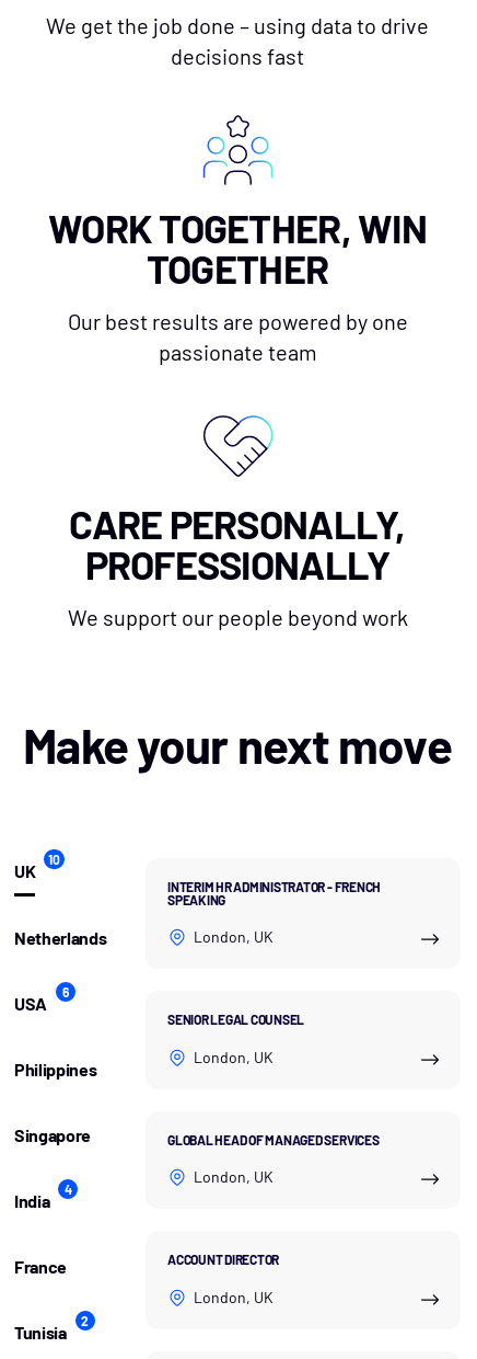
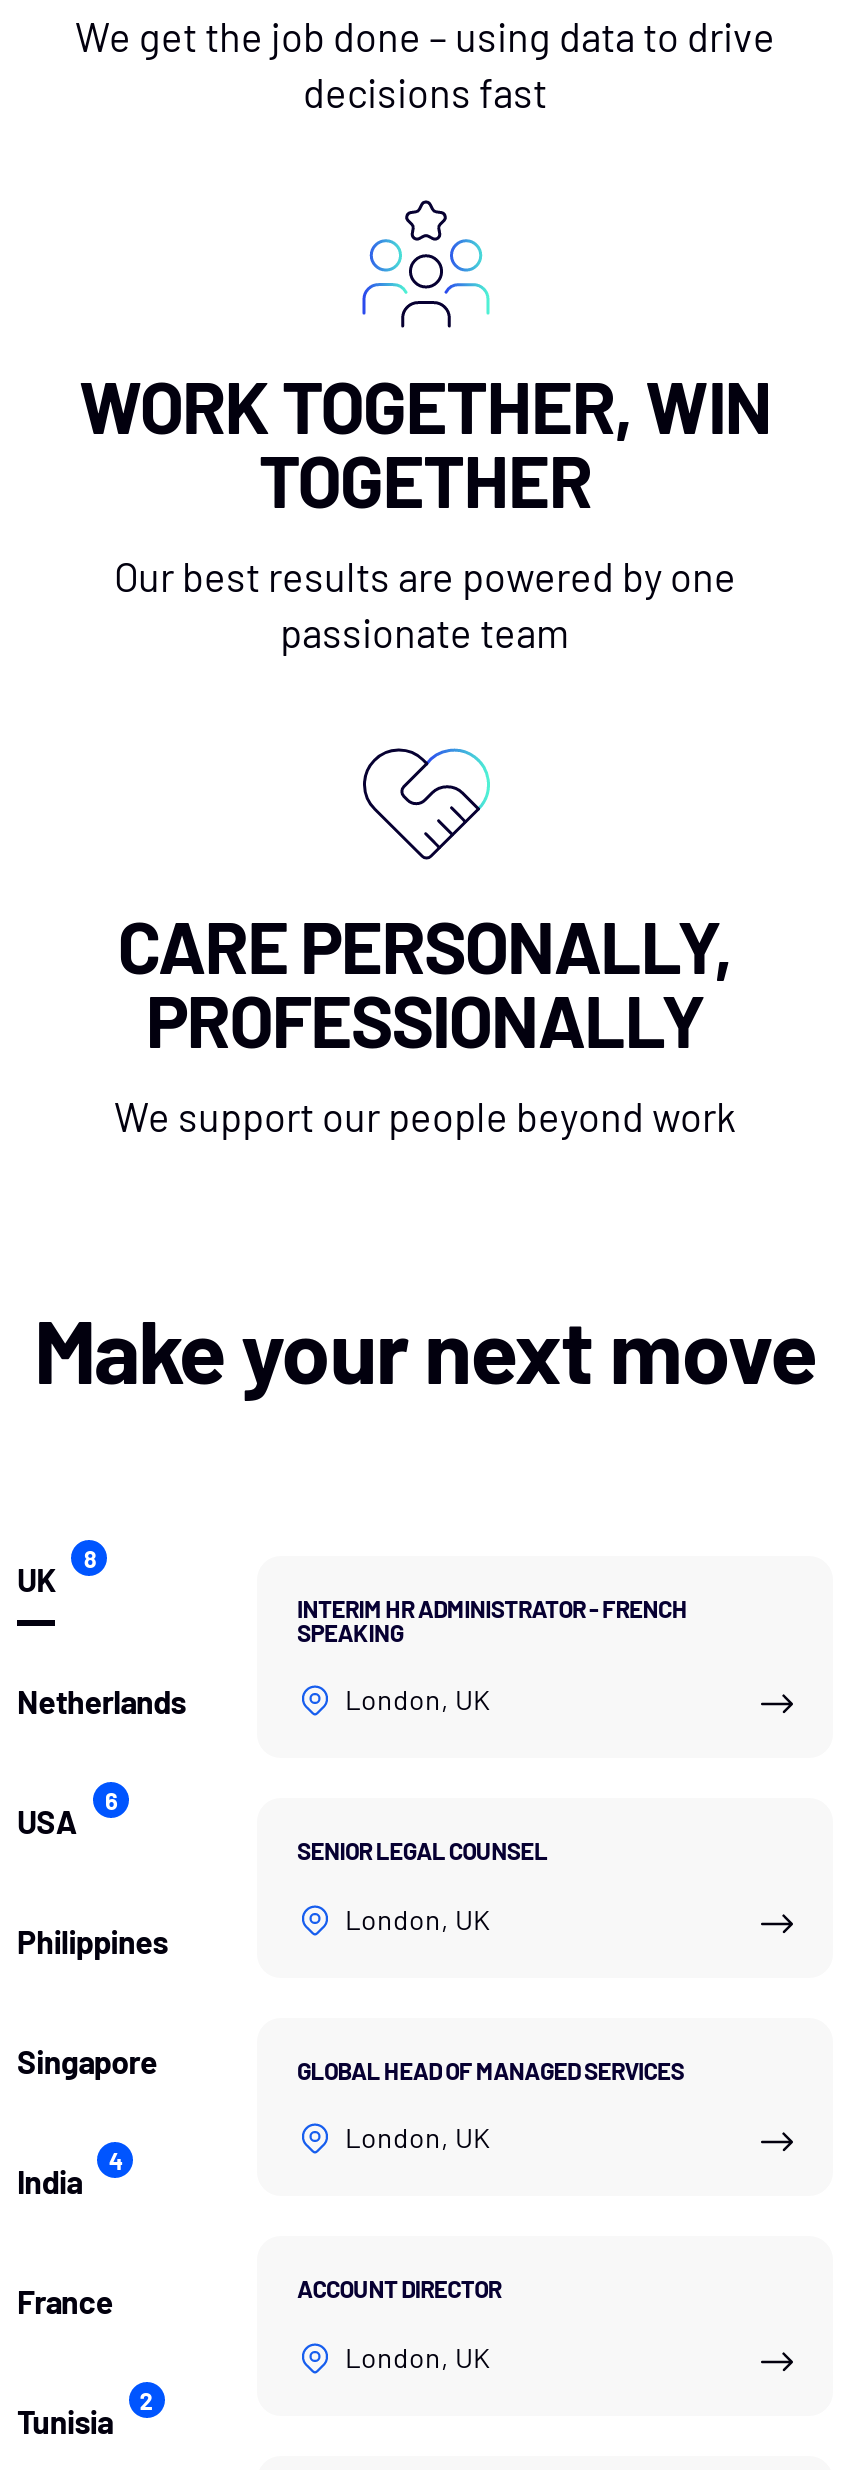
- 10
+ 8
